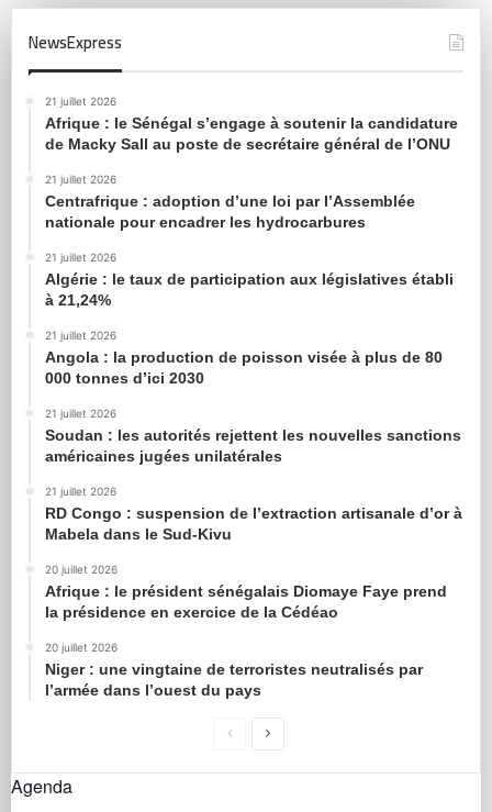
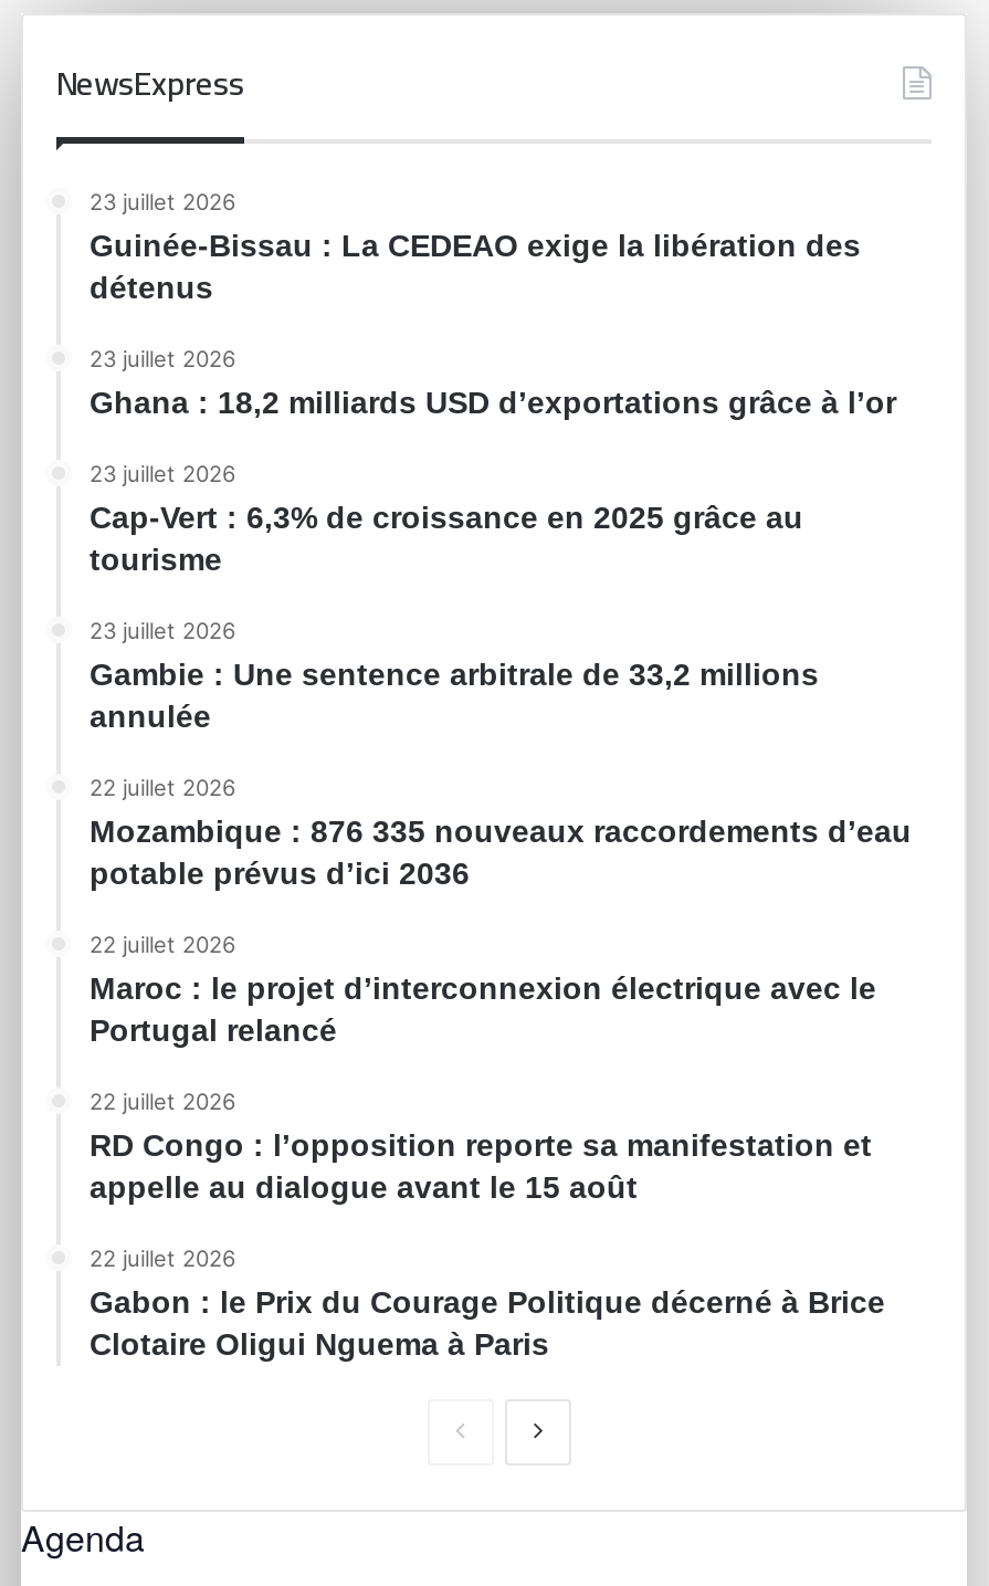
- 21 juillet 2026
- Afrique : le Sénégal s’engage à soutenir la candidature
- de Macky Sall au poste de secrétaire général de l’ONU
+ 23 juillet 2026
+ Guinée-Bissau : La CEDEAO exige la libération des
+ détenus

- 21 juillet 2026
- Centrafrique : adoption d’une loi par l’Assemblée
- nationale pour encadrer les hydrocarbures
+ 23 juillet 2026
+ Ghana : 18,2 milliards USD d’exportations grâce à l’or

- 21 juillet 2026
- Algérie : le taux de participation aux législatives établi
- à 21,24%
+ 23 juillet 2026
+ Cap-Vert : 6,3% de croissance en 2025 grâce au
+ tourisme

- 21 juillet 2026
- Angola : la production de poisson visée à plus de 80
- 000 tonnes d’ici 2030
+ 23 juillet 2026
+ Gambie : Une sentence arbitrale de 33,2 millions
+ annulée

- 21 juillet 2026
- Soudan : les autorités rejettent les nouvelles sanctions
- américaines jugées unilatérales
+ 22 juillet 2026
+ Mozambique : 876 335 nouveaux raccordements d’eau
+ potable prévus d’ici 2036

- 21 juillet 2026
- RD Congo : suspension de l’extraction artisanale d’or à
- Mabela dans le Sud-Kivu
+ 22 juillet 2026
+ Maroc : le projet d’interconnexion électrique avec le
+ Portugal relancé

- 20 juillet 2026
- Afrique : le président sénégalais Diomaye Faye prend
- la présidence en exercice de la Cédéao
+ 22 juillet 2026
+ RD Congo : l’opposition reporte sa manifestation et
+ appelle au dialogue avant le 15 août

- 20 juillet 2026
- Niger : une vingtaine de terroristes neutralisés par
- l’armée dans l’ouest du pays
+ 22 juillet 2026
+ Gabon : le Prix du Courage Politique décerné à Brice
+ Clotaire Oligui Nguema à Paris
